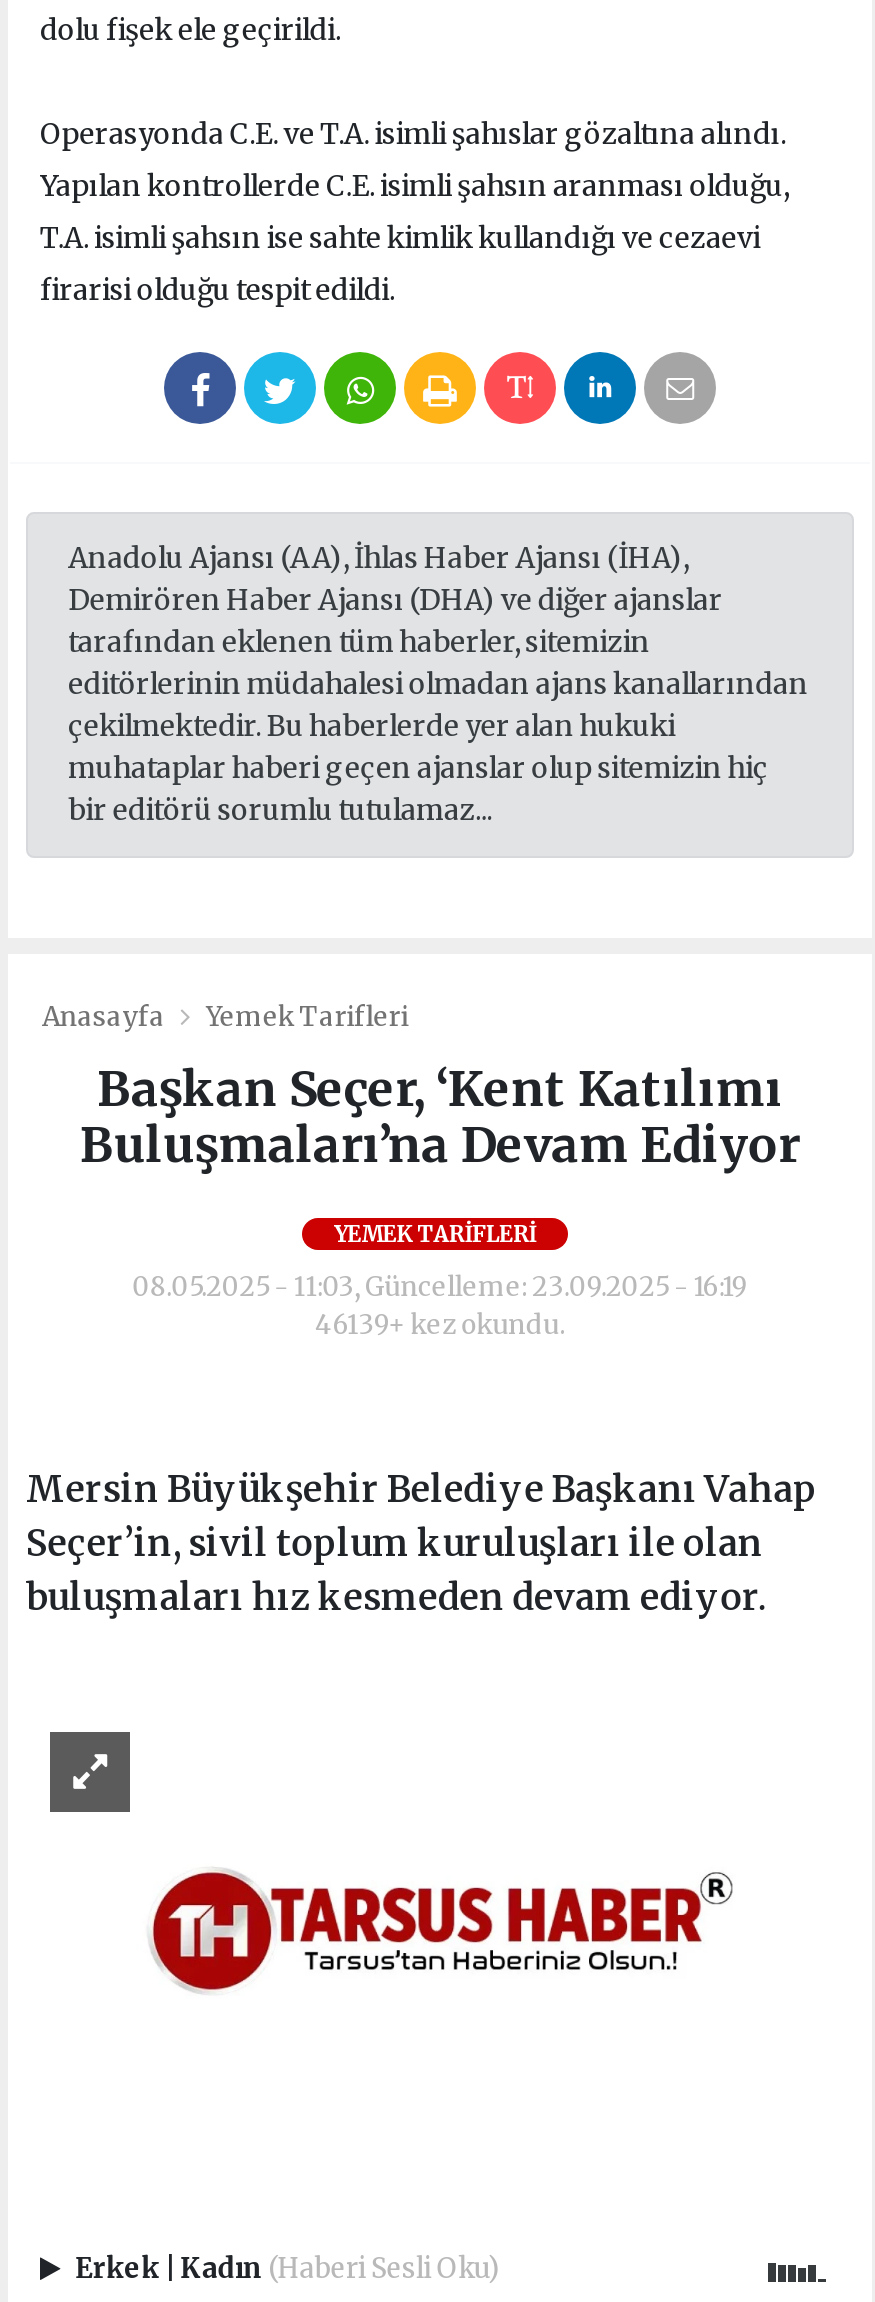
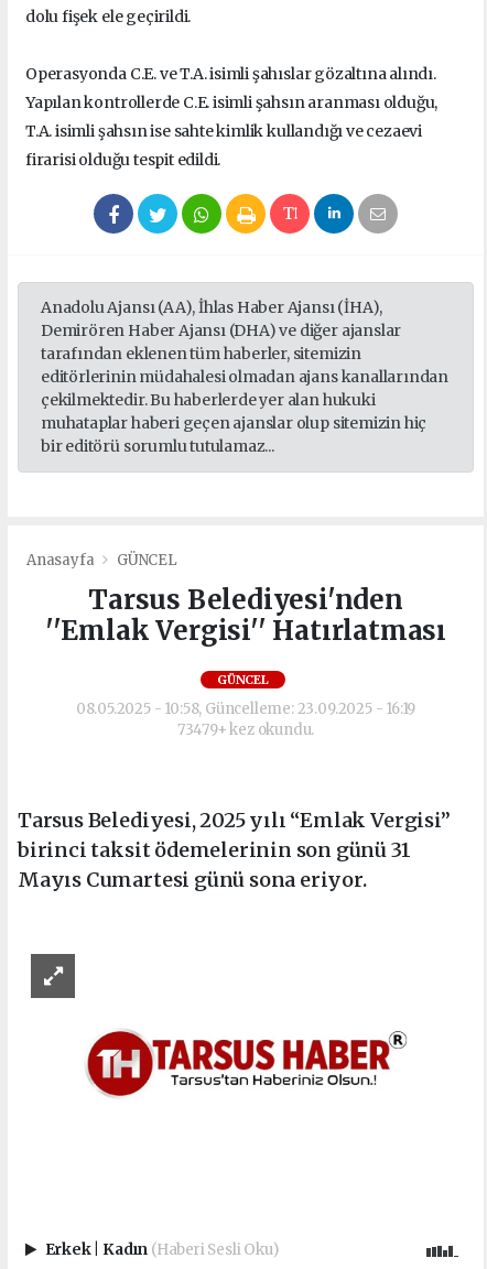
- Yemek Tarifleri
- Başkan Seçer, ‘Kent Katılımı
- Buluşmaları’na Devam Ediyor
+ GÜNCEL
+ Tarsus Belediyesi'nden
+ ''Emlak Vergisi'' Hatırlatması

- YEMEK TARIFLERI
+ GÜNCEL

- 08.05.2025 - 11:03, Güncelleme: 23.09.2025 - 16:19
- 46139+ kez okundu.
+ 08.05.2025 - 10:58, Güncelleme: 23.09.2025 - 16:19
+ 73479+ kez okundu.

- Mersin Büyükşehir Belediye Başkanı Vahap
- Seçer’in, sivil toplum kuruluşları ile olan
- buluşmaları hız kesmeden devam ediyor.
+ Tarsus Belediyesi, 2025 yılı “Emlak Vergisi”
+ birinci taksit ödemelerinin son günü 31
+ Mayıs Cumartesi günü sona eriyor.
